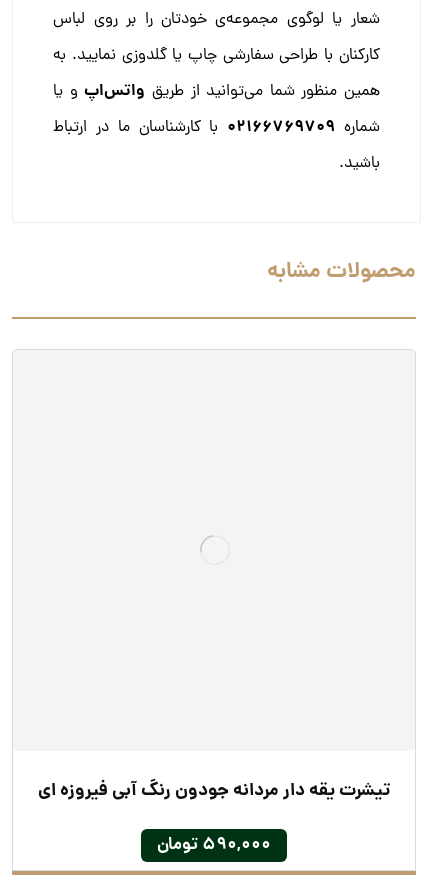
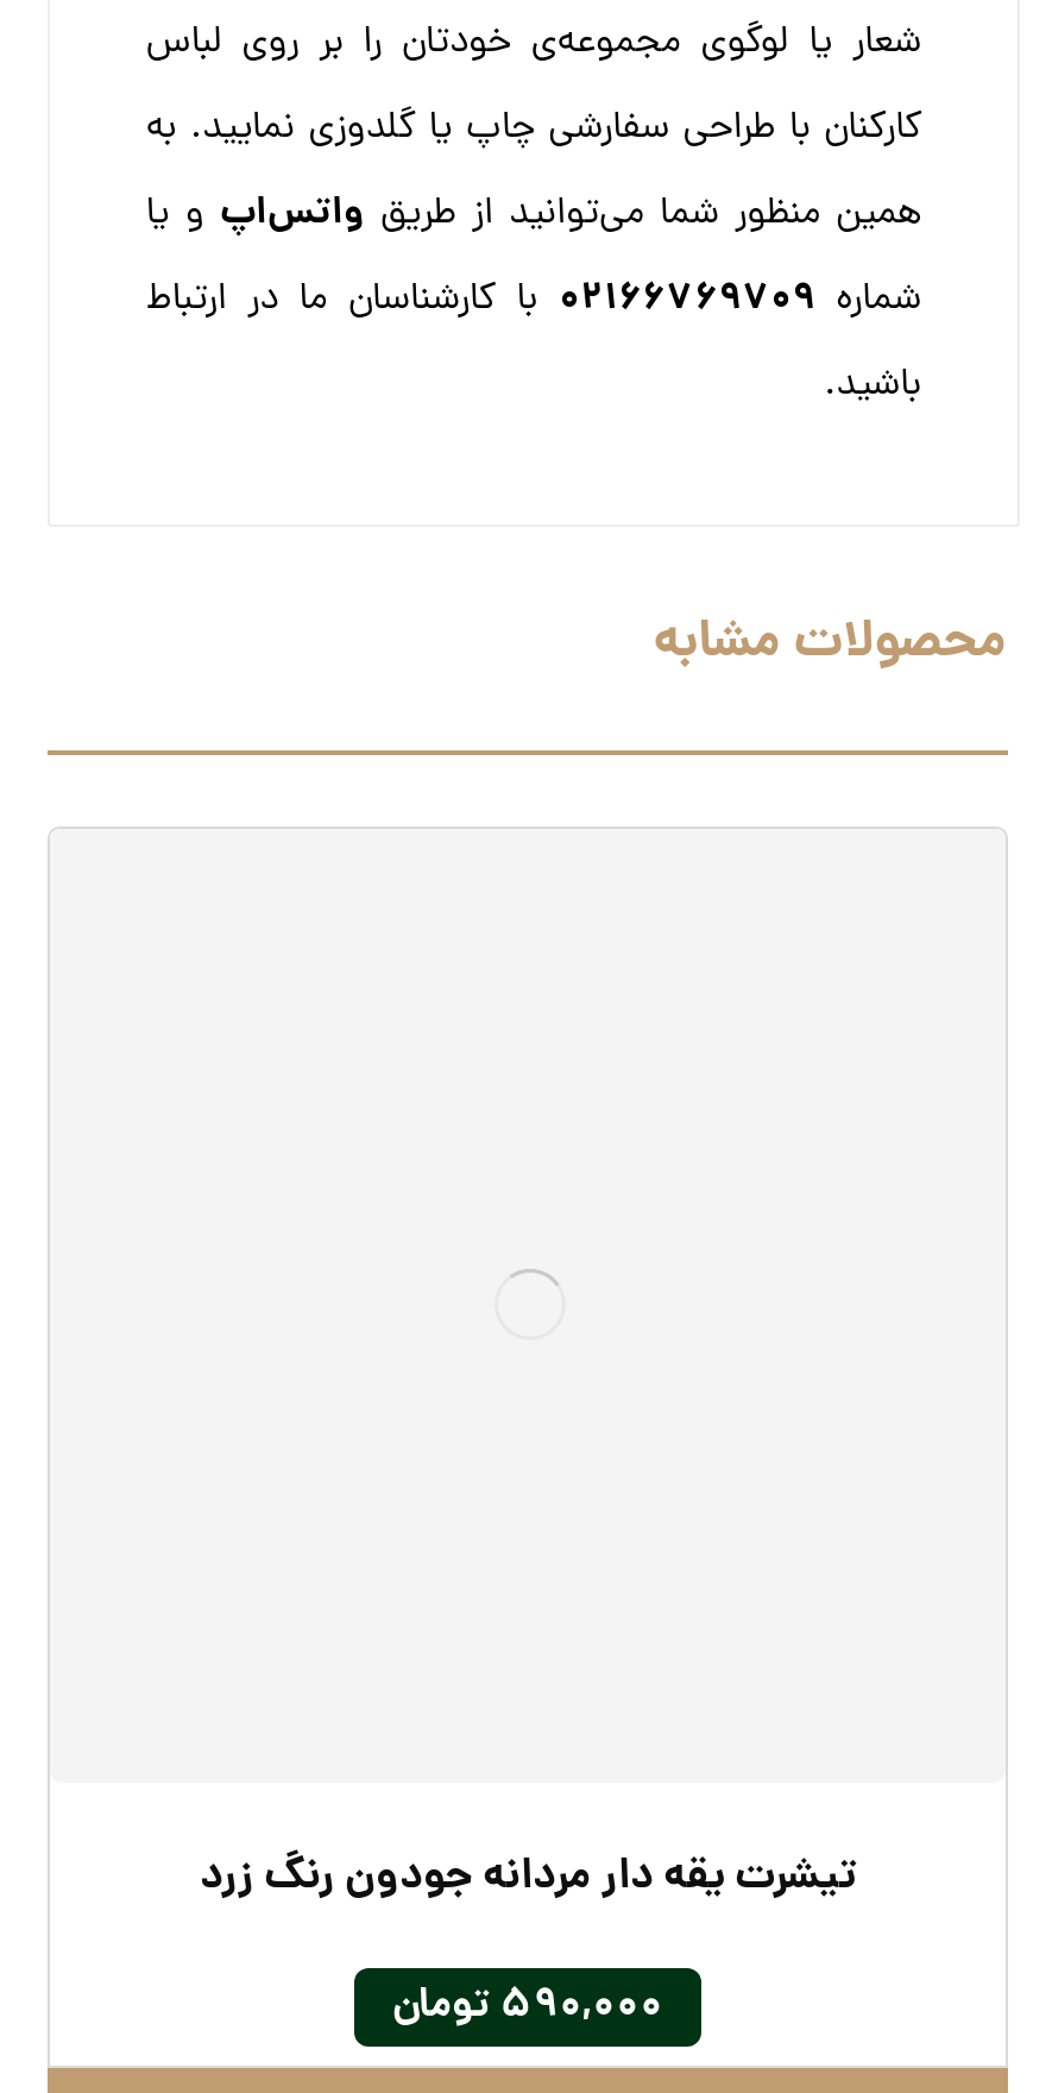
- تیشرت یقه دار مردانه جودون رنگ آبی فیروزه ای
+ تیشرت یقه دار مردانه جودون رنگ زرد
